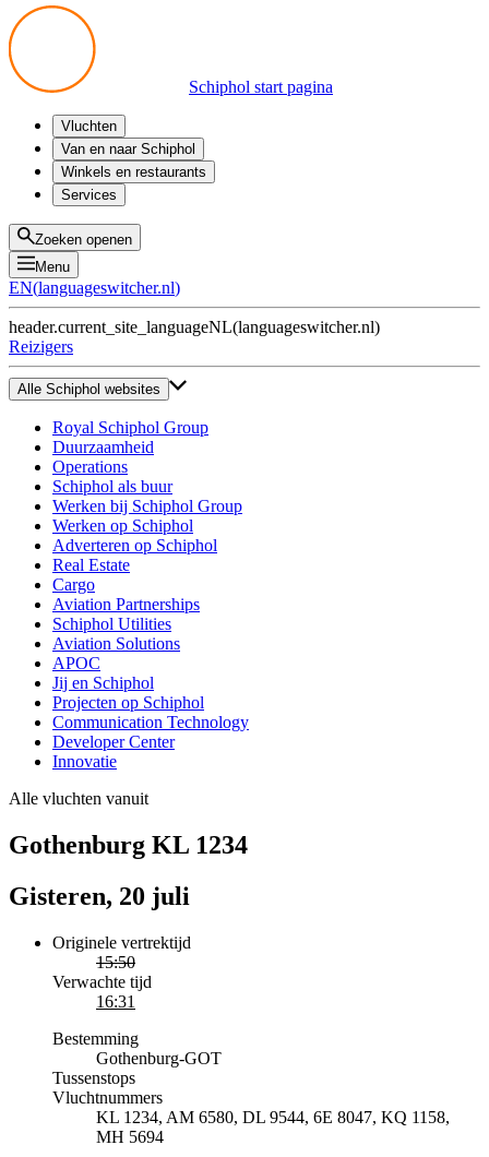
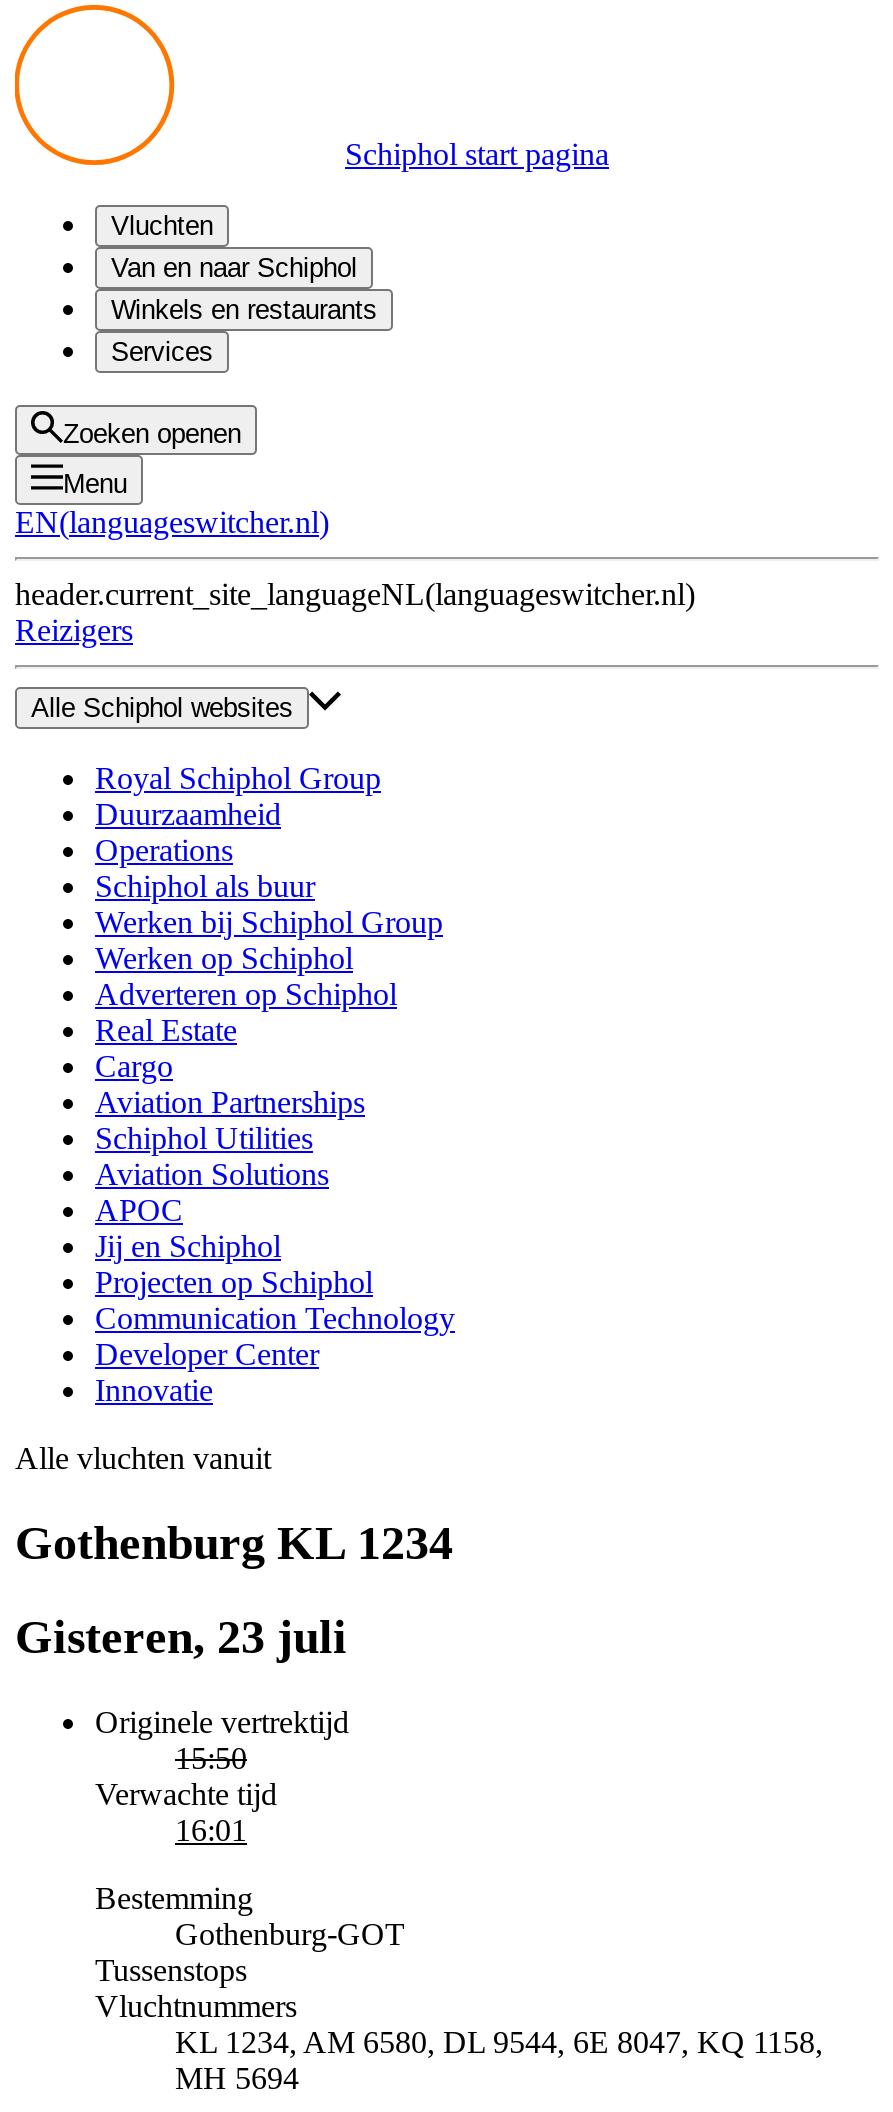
- Gisteren, 20 juli
+ Gisteren, 23 juli

- 16:31
+ 16:01
